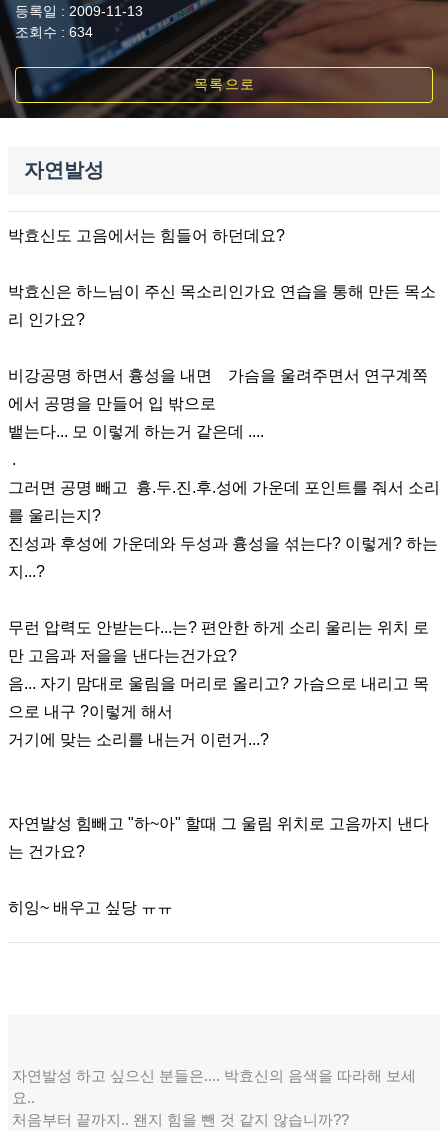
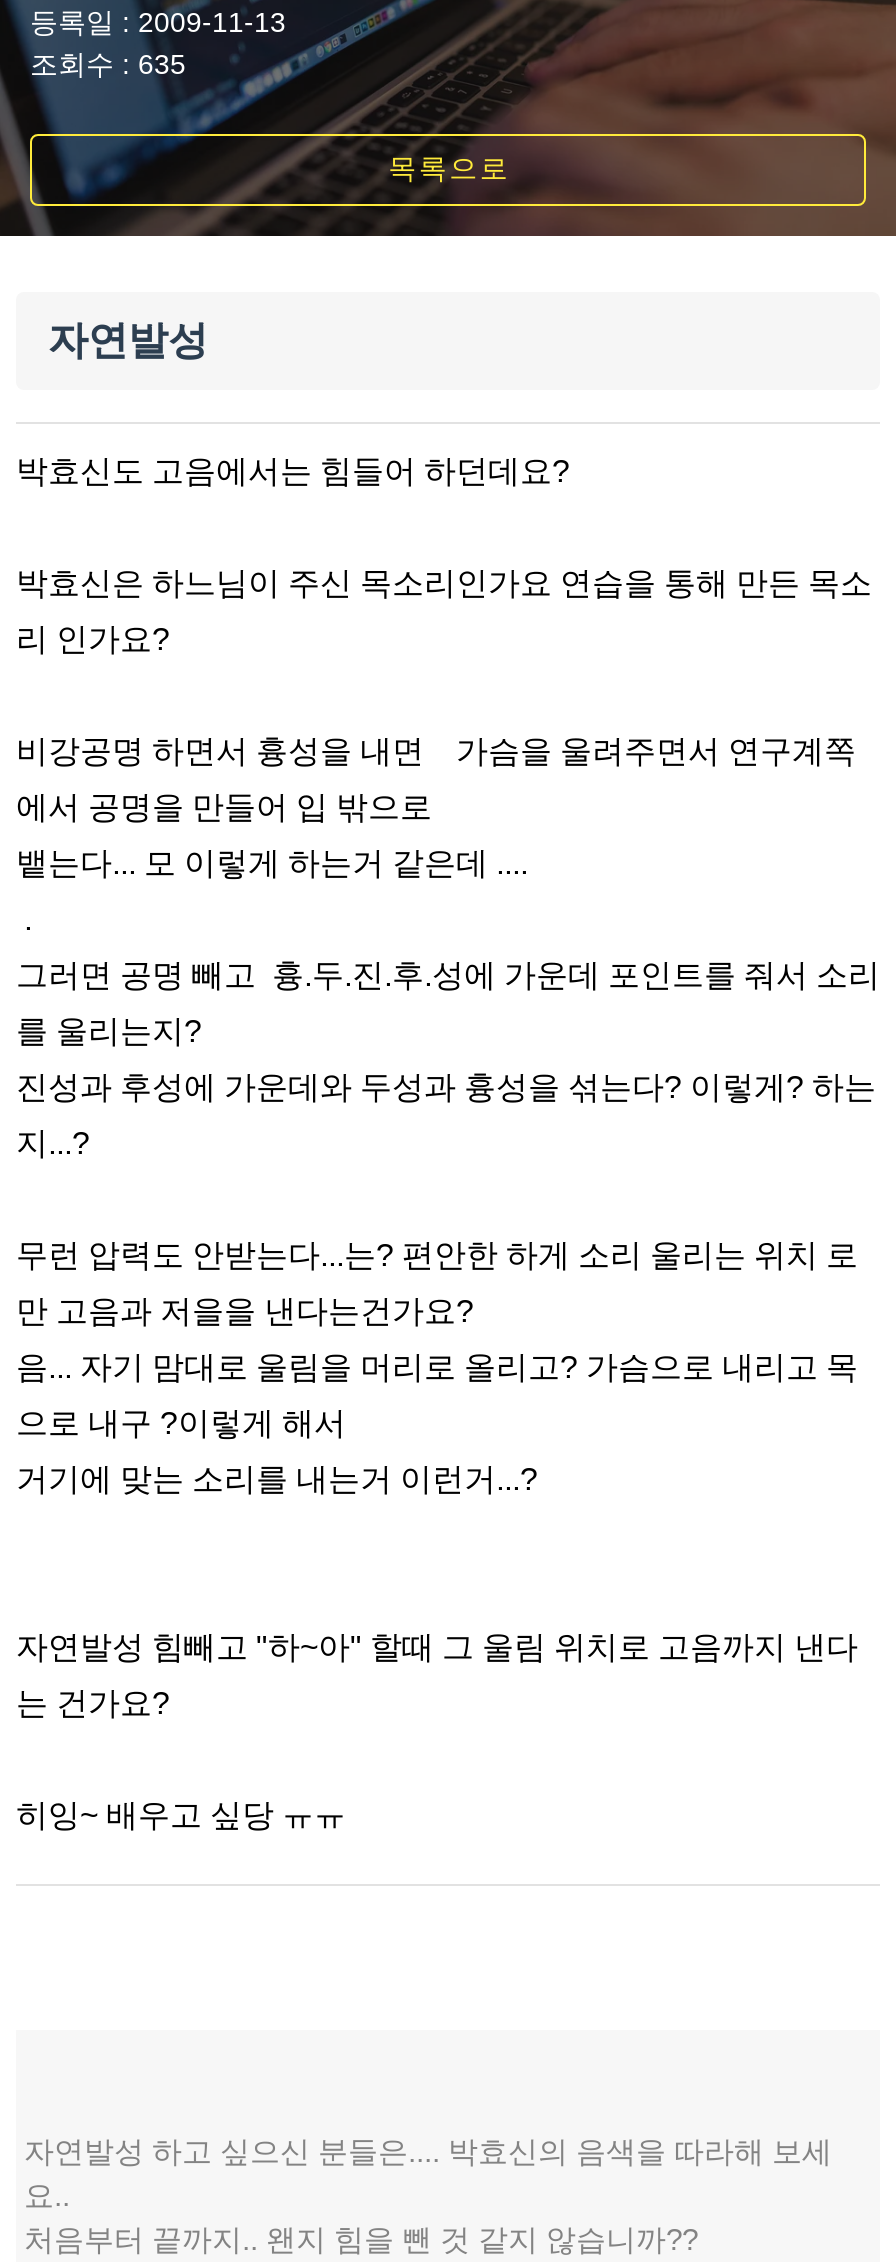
- 조회수 : 634
+ 조회수 : 635
